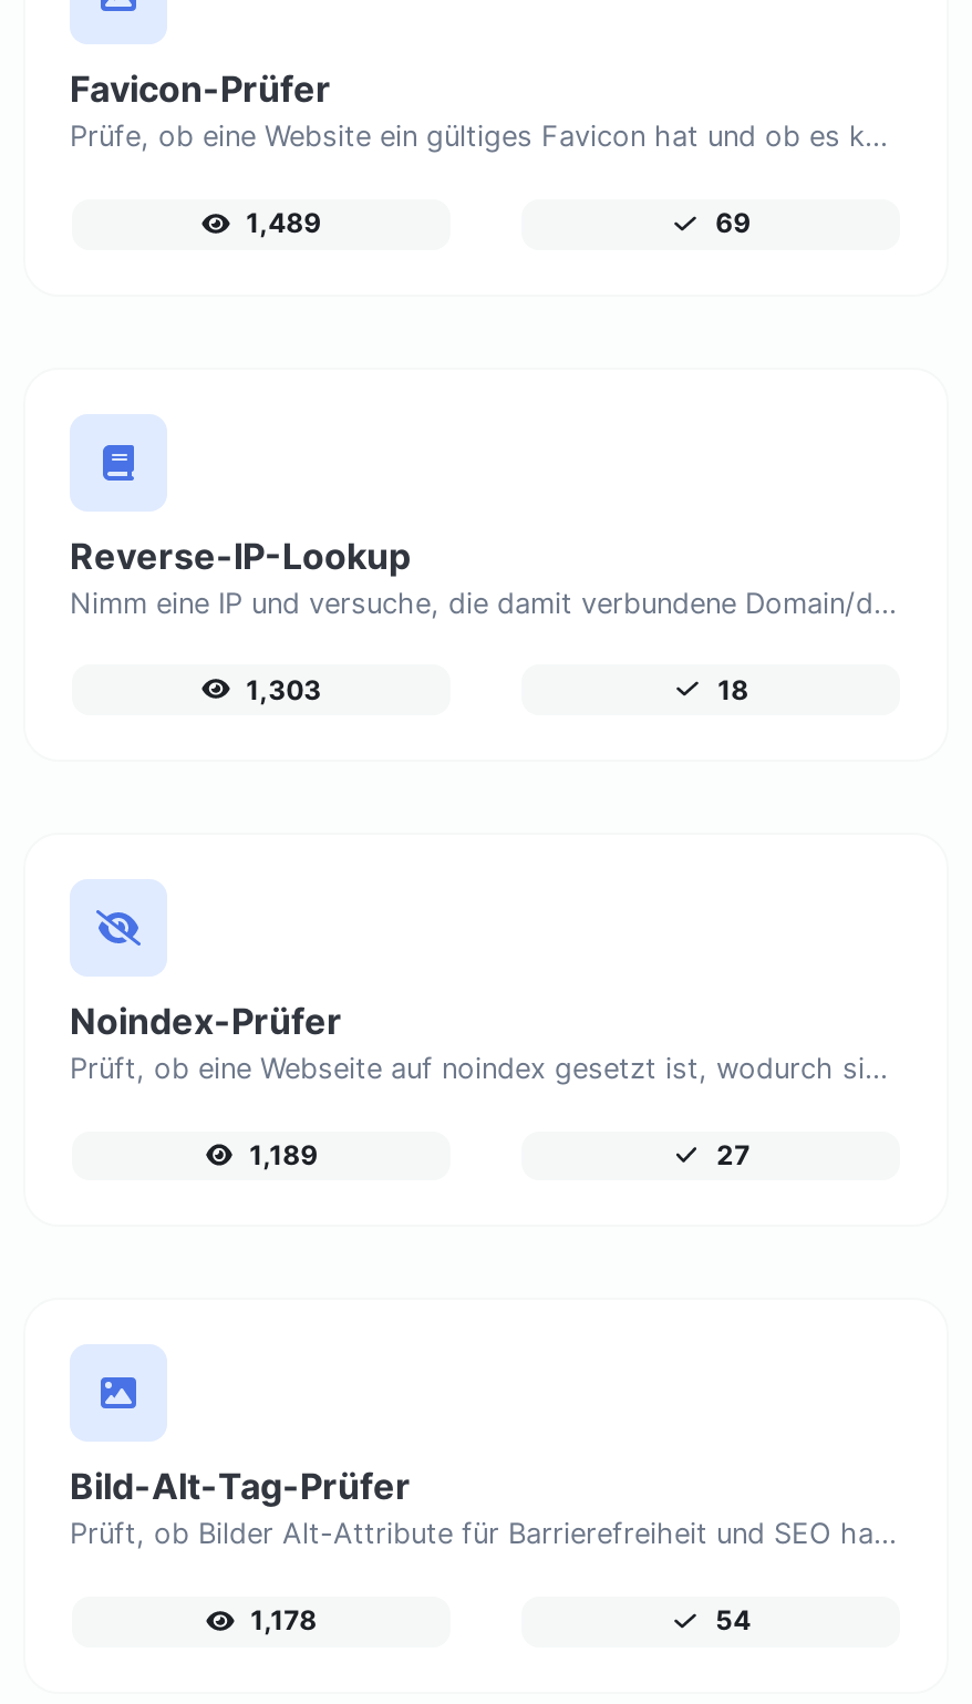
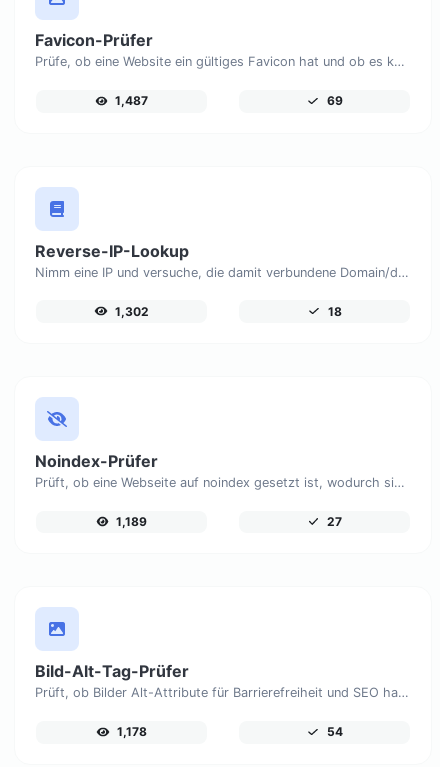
- 1,489
+ 1,487

- 1,303
+ 1,302
